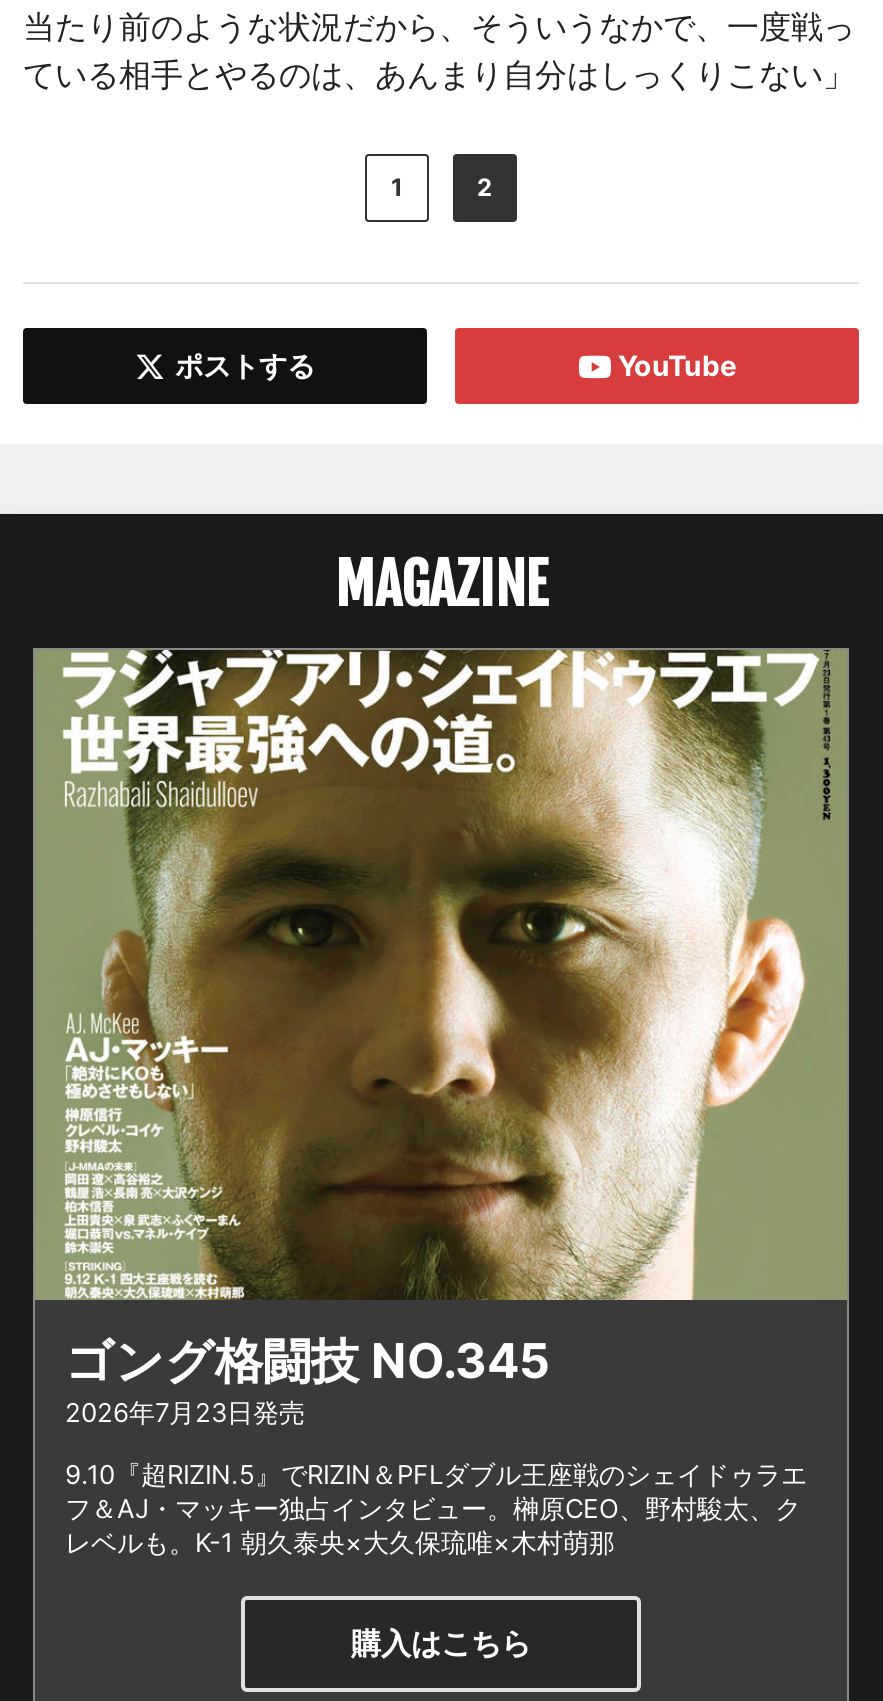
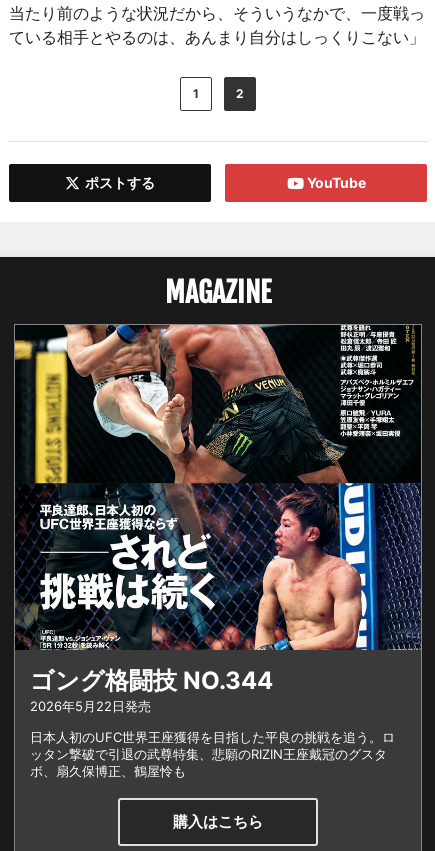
- [image]
- ゴング格闘技 NO.345
- 2026年7月23日発売
+ [image]
+ ゴング格闘技 NO.344
+ 2026年5月22日発売

- 9.10『超RIZIN.5』でRIZIN＆PFLダブル王座戦のシェイドゥラエ
- フ＆AJ・マッキー独占インタビュー。榊原CEO、野村駿太、ク
- レベルも。K-1 朝久泰央×大久保琉唯×木村萌那
+ 日本人初のUFC世界王座獲得を目指した平良の挑戦を追う。ロ
+ ッタン撃破で引退の武尊特集、悲願のRIZIN王座戴冠のグスタ
+ ボ、扇久保博正、鶴屋怜も
